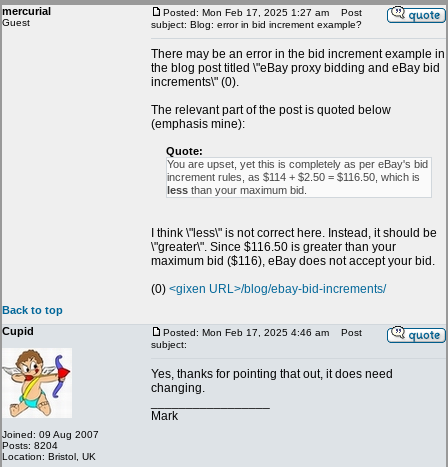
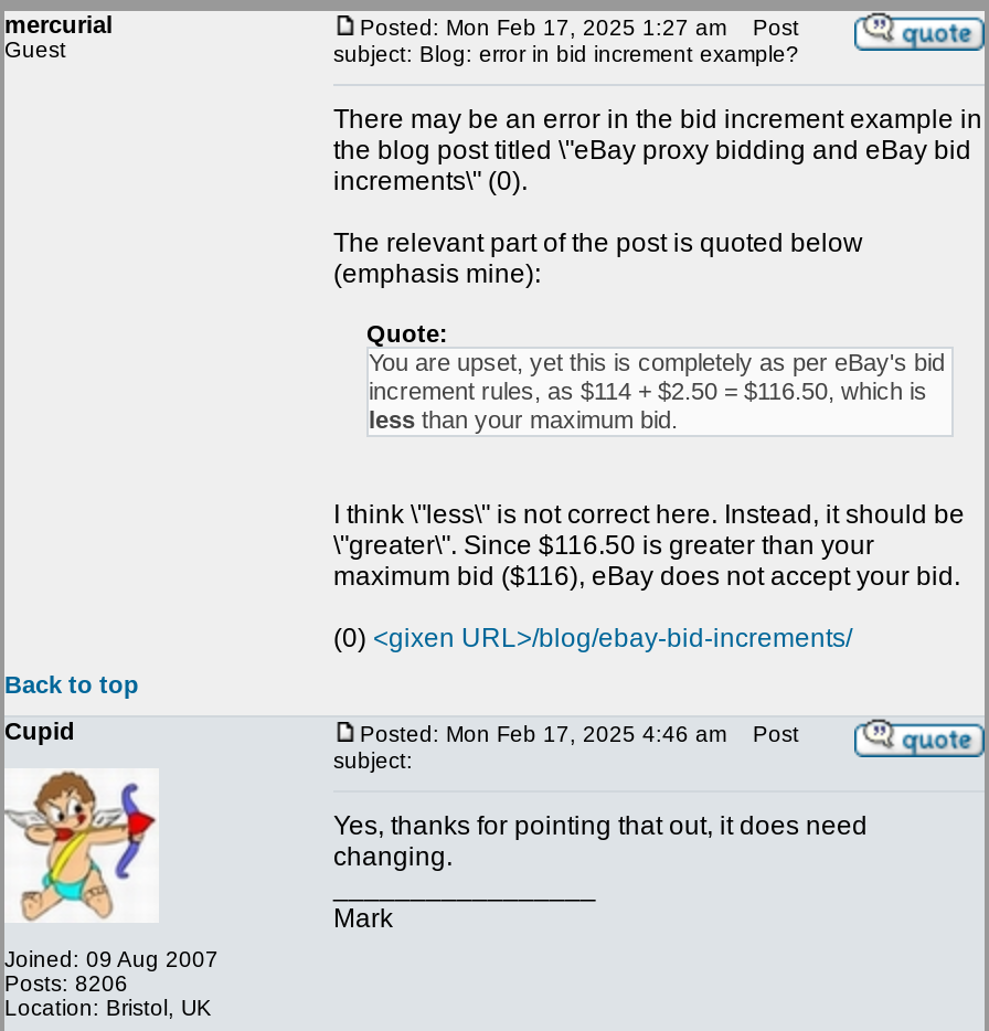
- Posts: 8204
+ Posts: 8206
